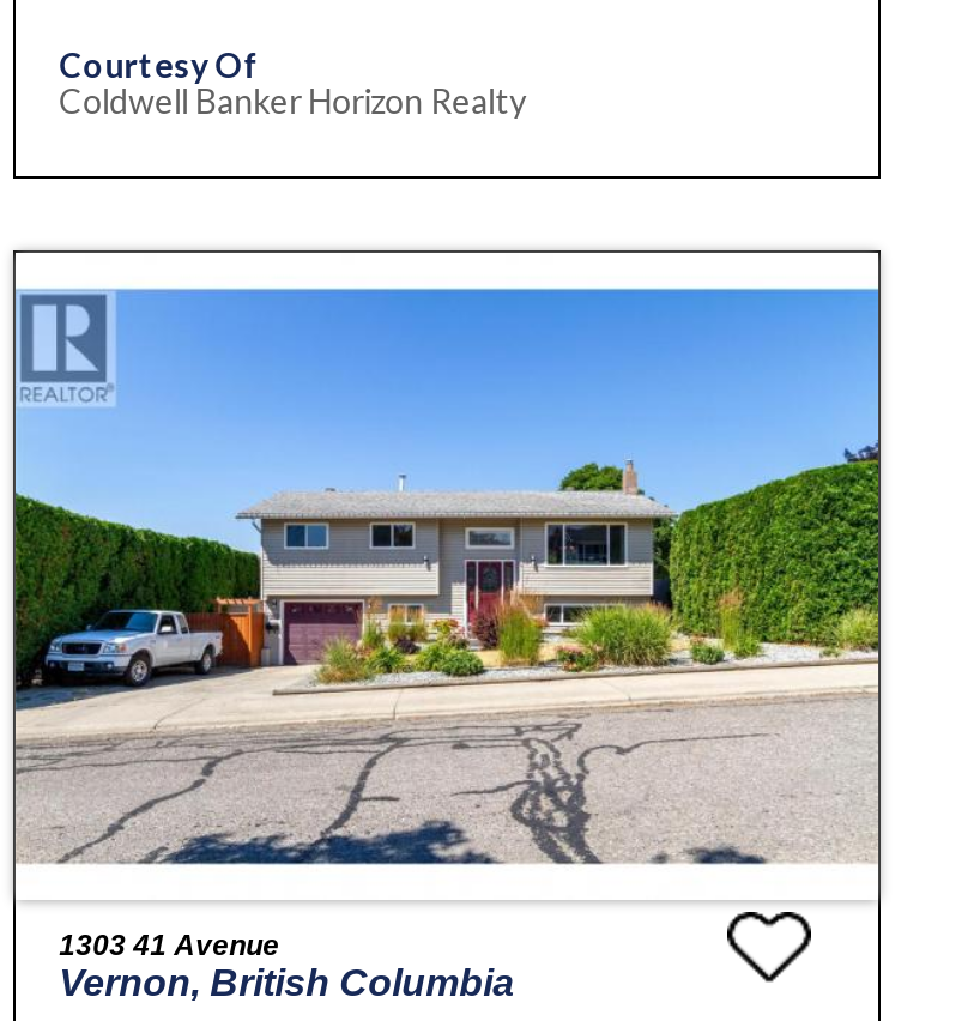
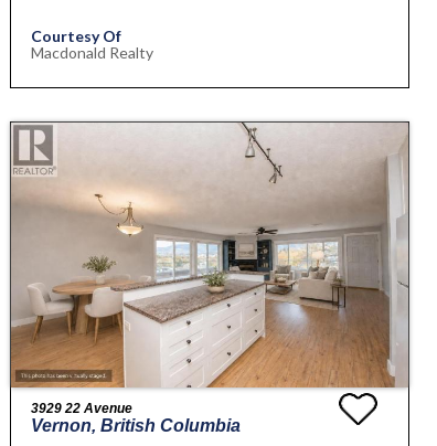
- Coldwell Banker Horizon Realty
+ Macdonald Realty

- [image]
- 1303 41 Avenue
+ [image]
+ 3929 22 Avenue
